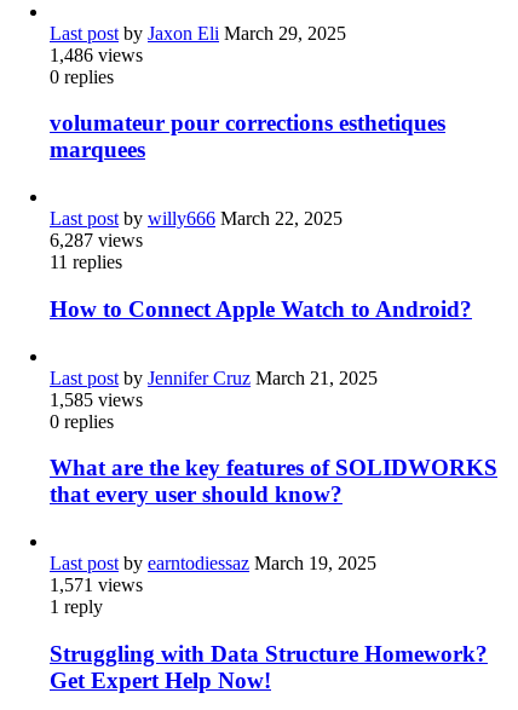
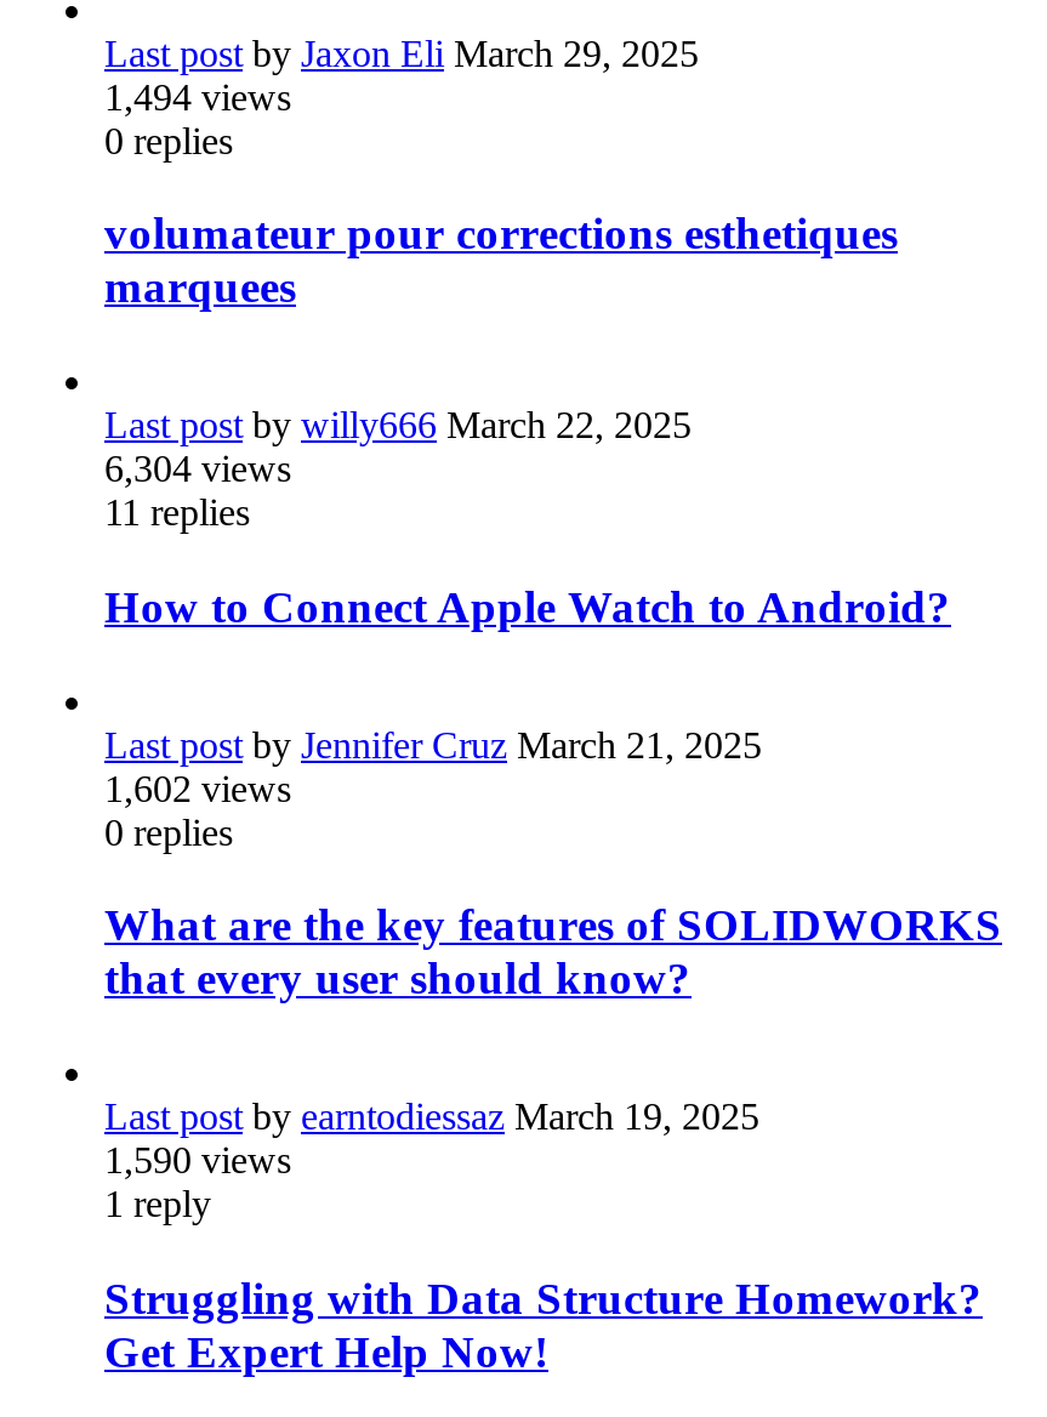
- 1,486 views
+ 1,494 views

- 6,287 views
+ 6,304 views

- 1,585 views
+ 1,602 views

- 1,571 views
+ 1,590 views
